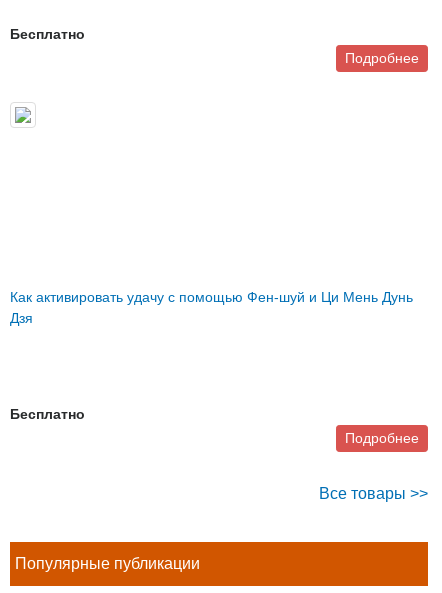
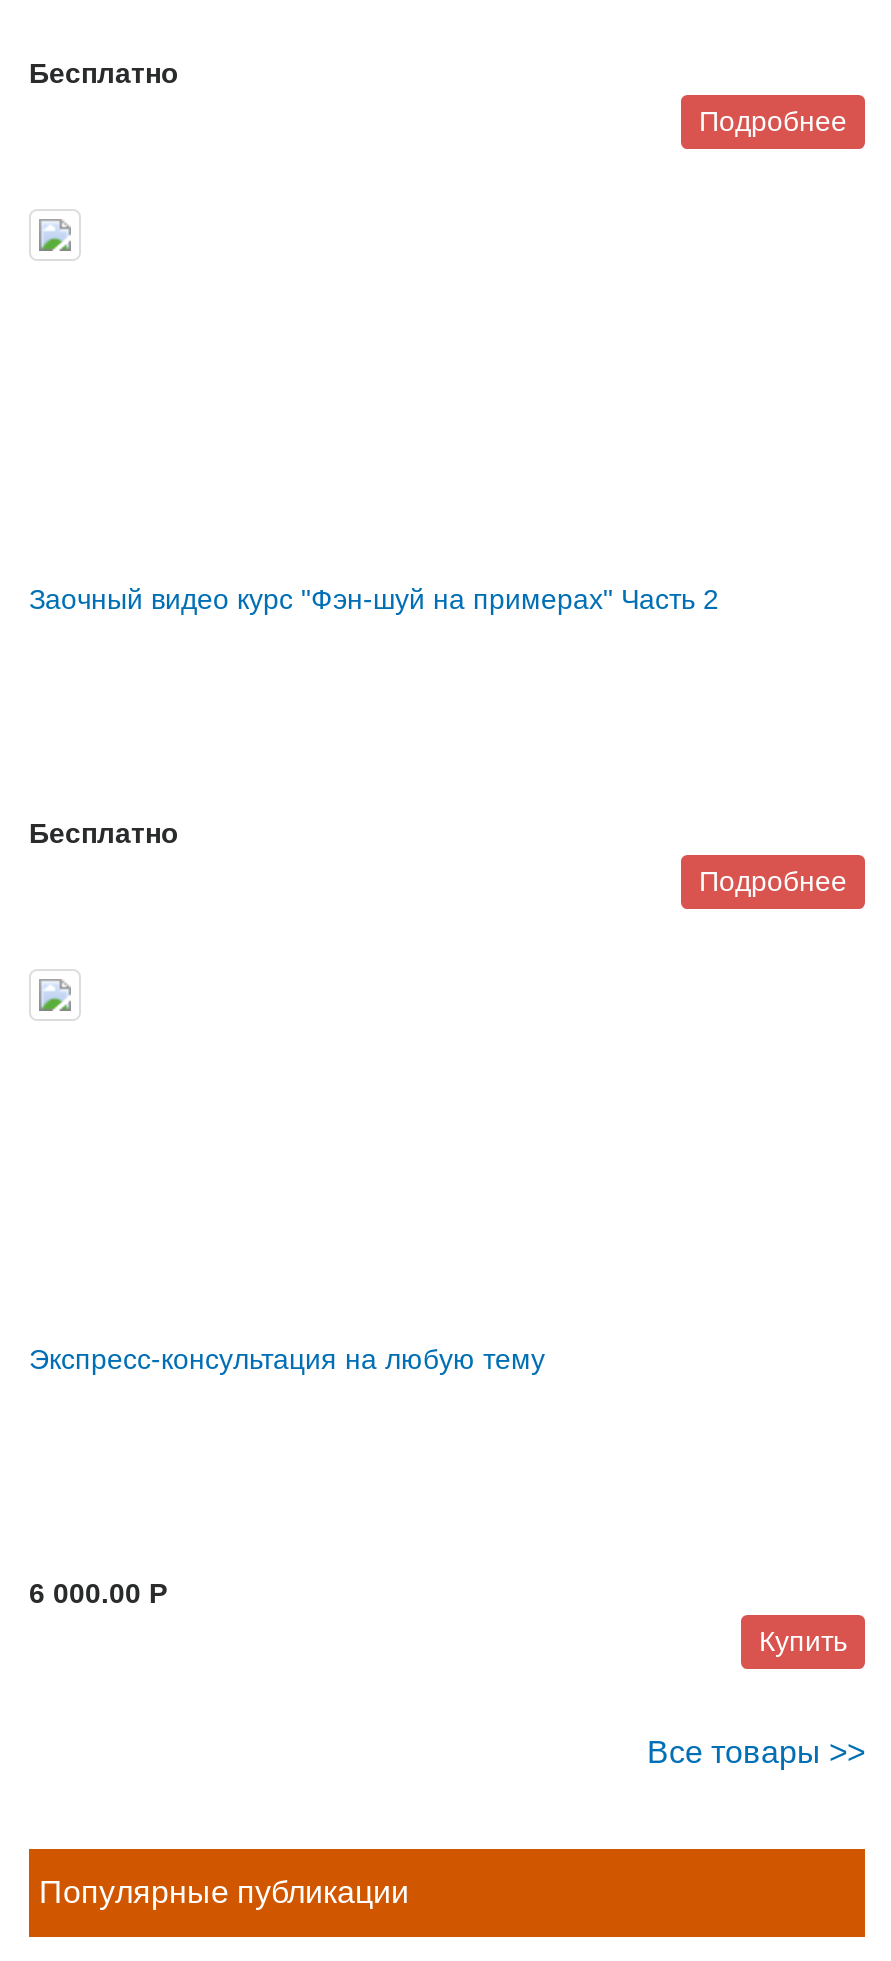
- Как активировать удачу с помощью Фен-шуй и Ци Мень Дунь
- Дзя
+ Заочный видео курс "Фэн-шуй на примерах" Часть 2

+ Экспресс-консультация на любую тему

+ 6 000.00 P
+ Купить
